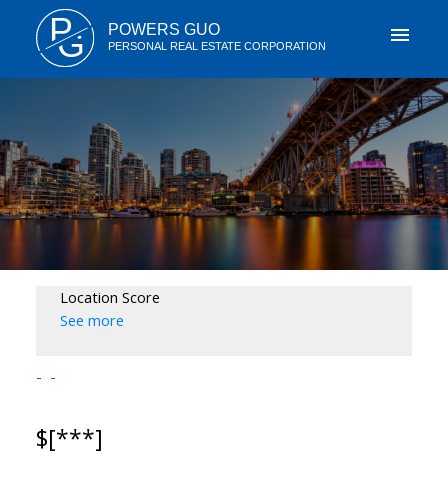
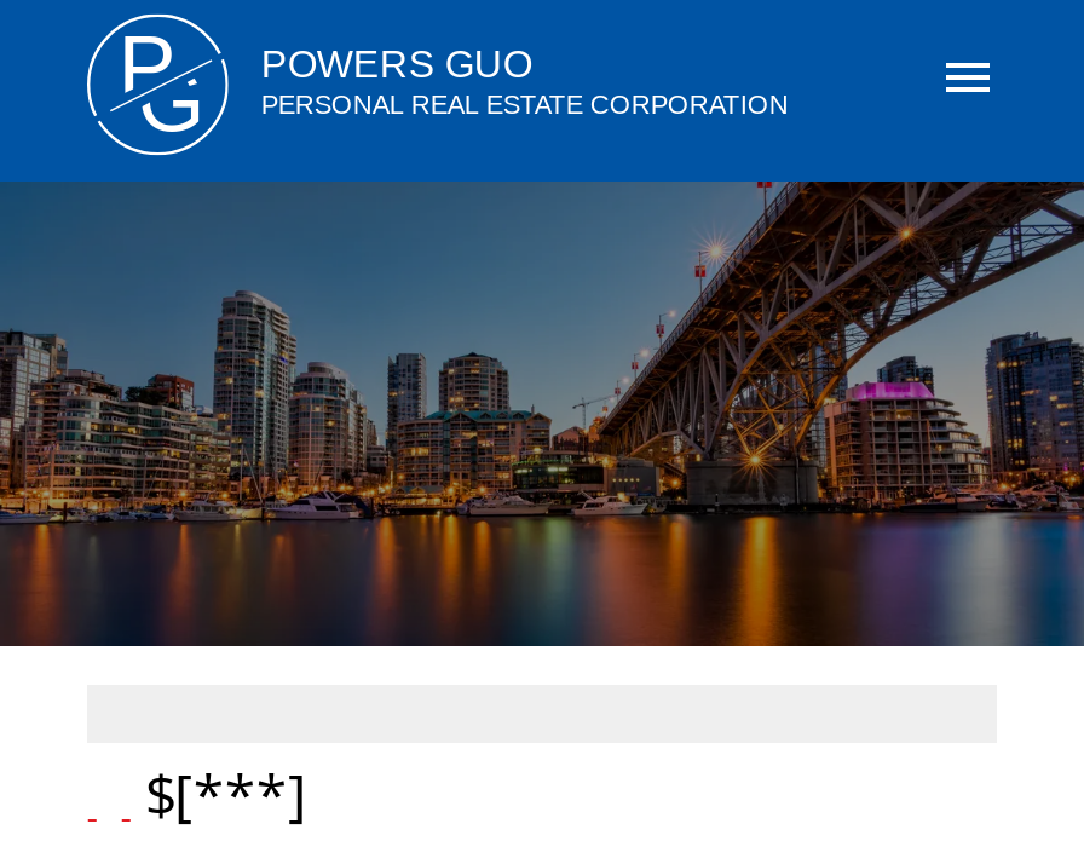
- Location Score
- See more
